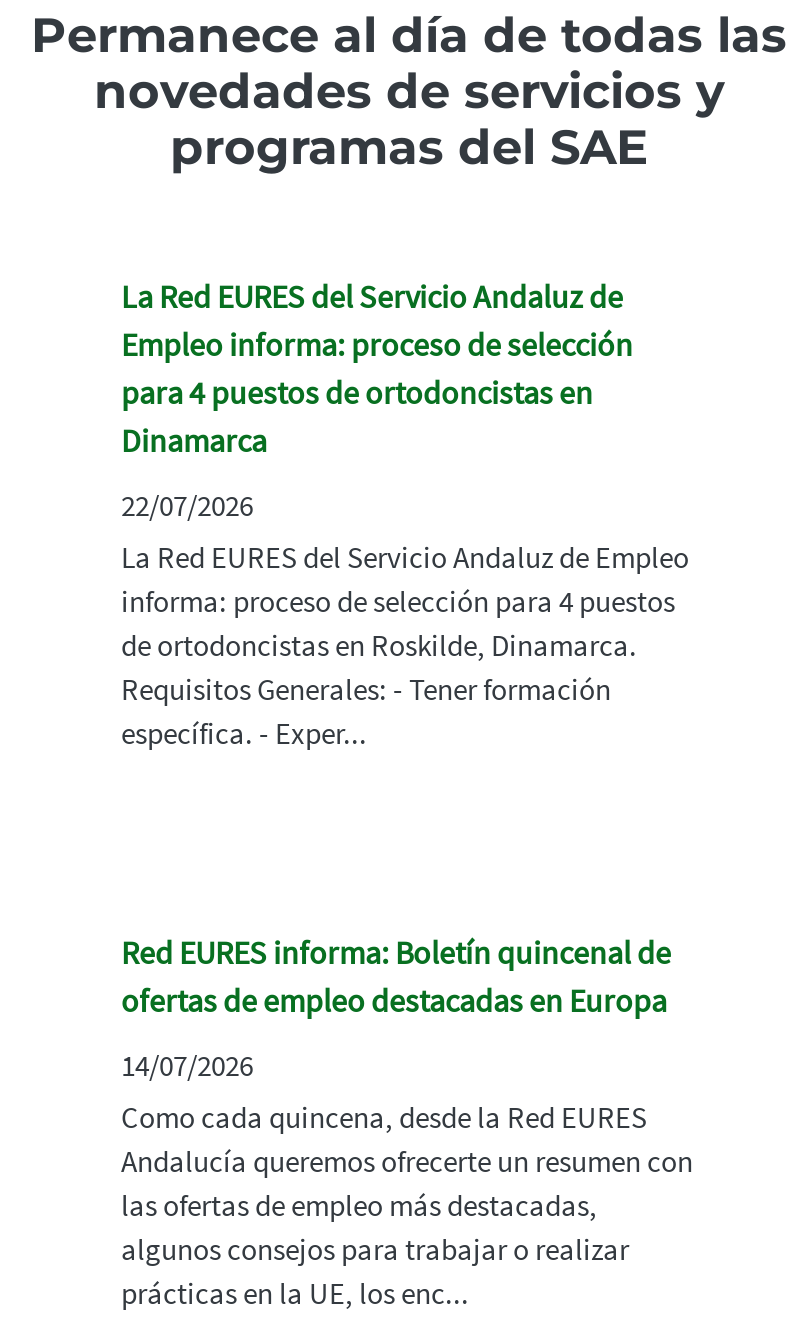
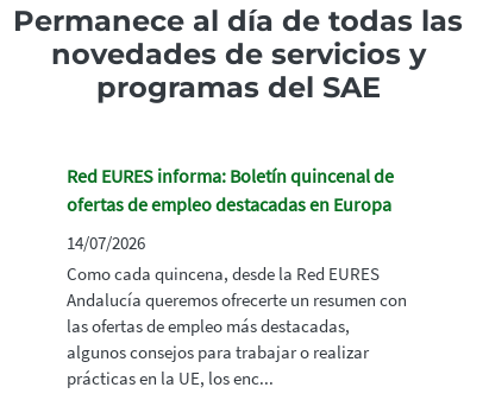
- La Red EURES del Servicio Andaluz de
- Empleo informa: proceso de selección
- para 4 puestos de ortodoncistas en
- Dinamarca
- 22/07/2026
- La Red EURES del Servicio Andaluz de Empleo
- informa: proceso de selección para 4 puestos
- de ortodoncistas en Roskilde, Dinamarca.
- Requisitos Generales: - Tener formación
- específica. - Exper...
